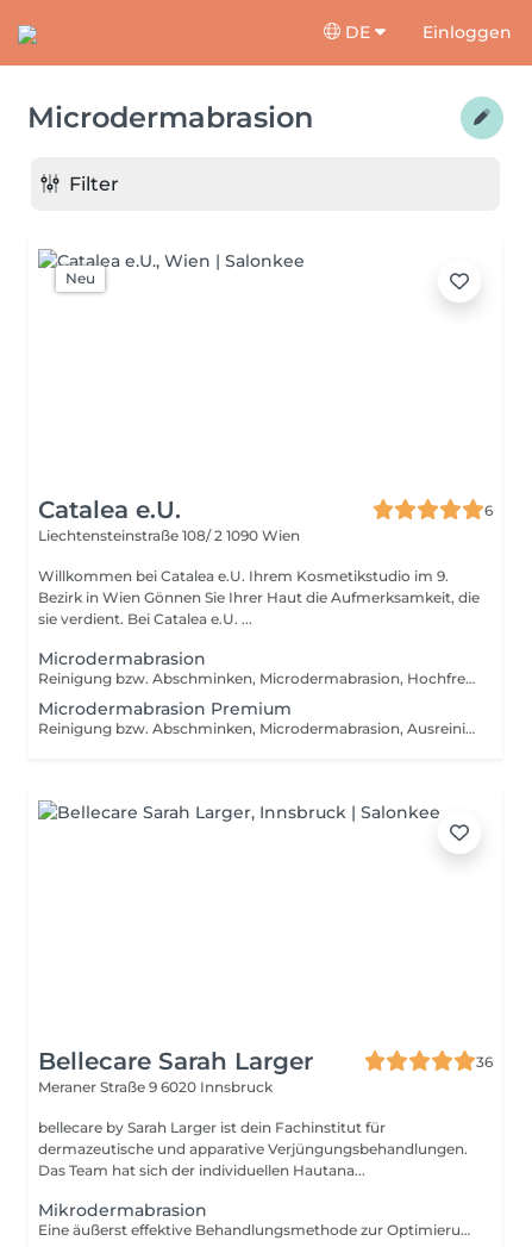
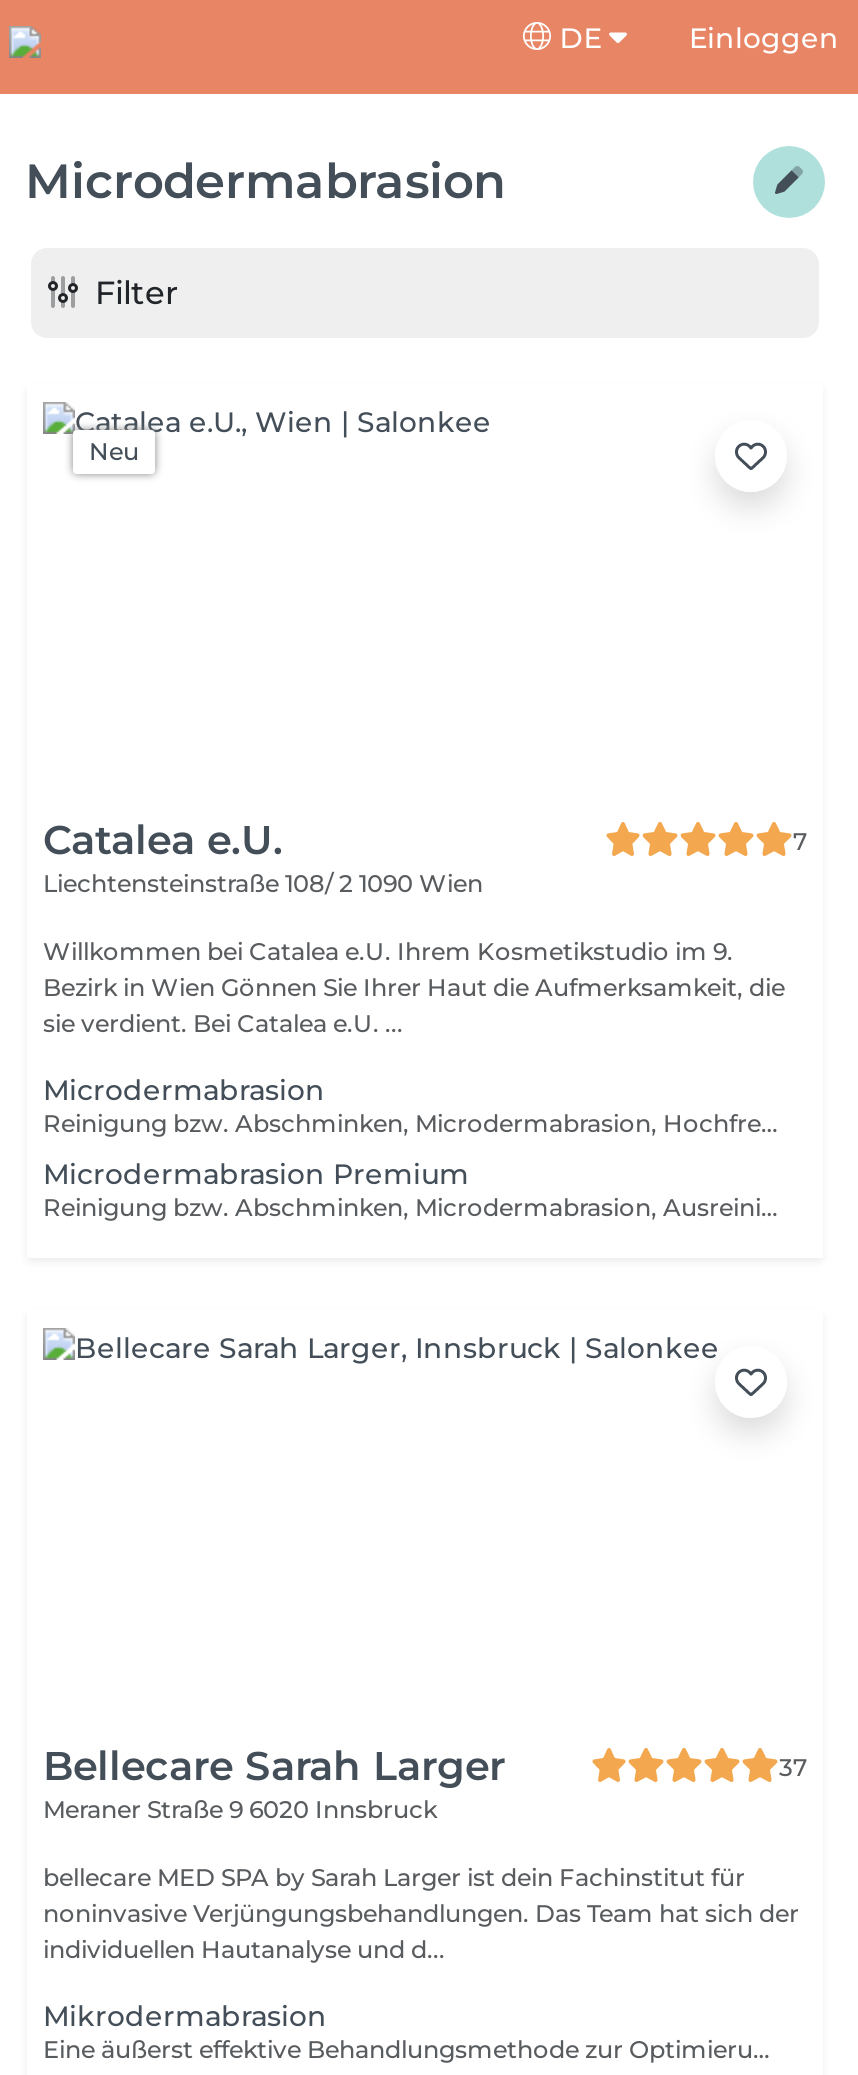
- 6
+ 7

- 36
+ 37

- bellecare by Sarah Larger ist dein Fachinstitut für
- dermazeutische und apparative Verjüngungsbehandlungen.
- Das Team hat sich der individuellen Hautana...
+ bellecare MED SPA by Sarah Larger ist dein Fachinstitut für
+ noninvasive Verjüngungsbehandlungen. Das Team hat sich der
+ individuellen Hautanalyse und d...
